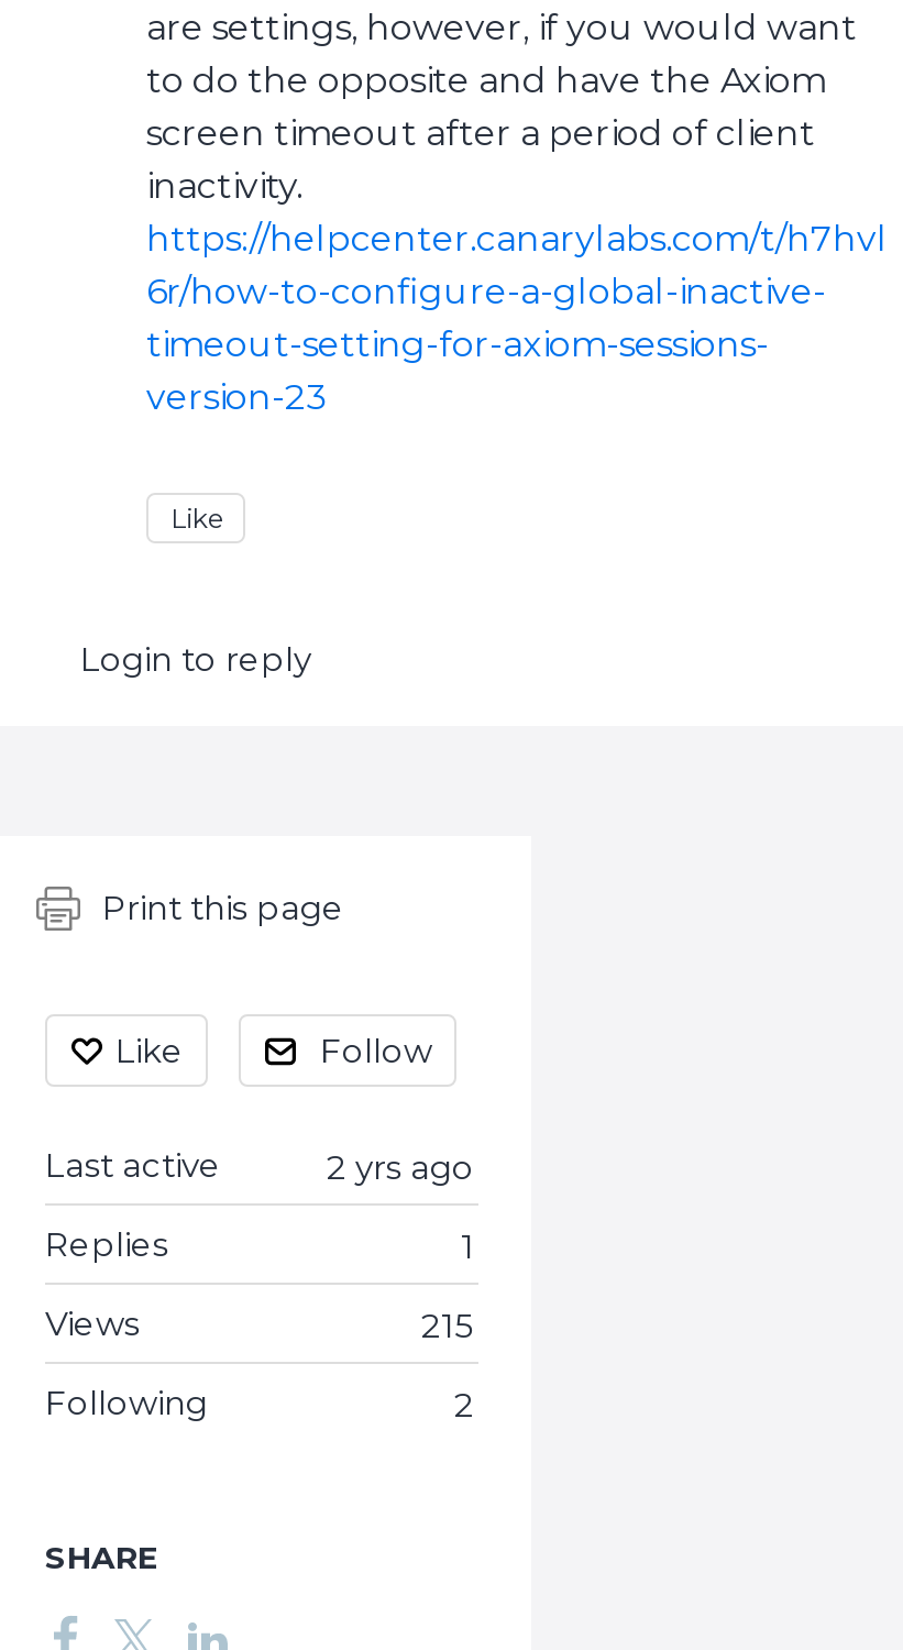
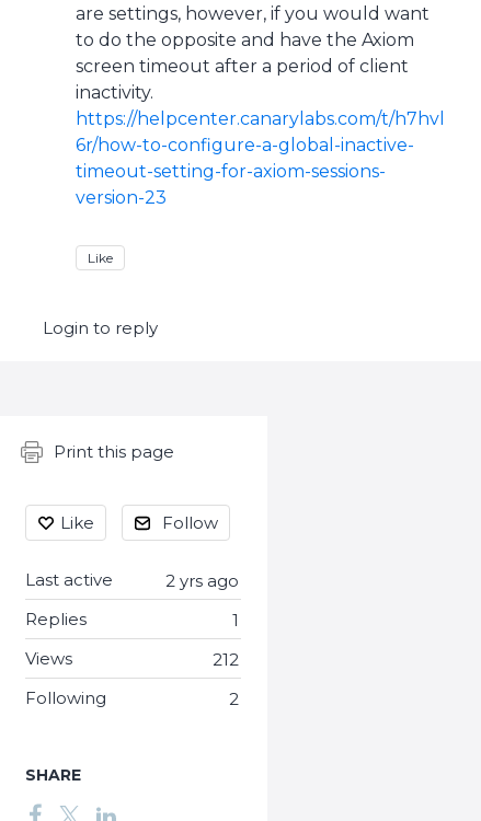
- 215
+ 212
